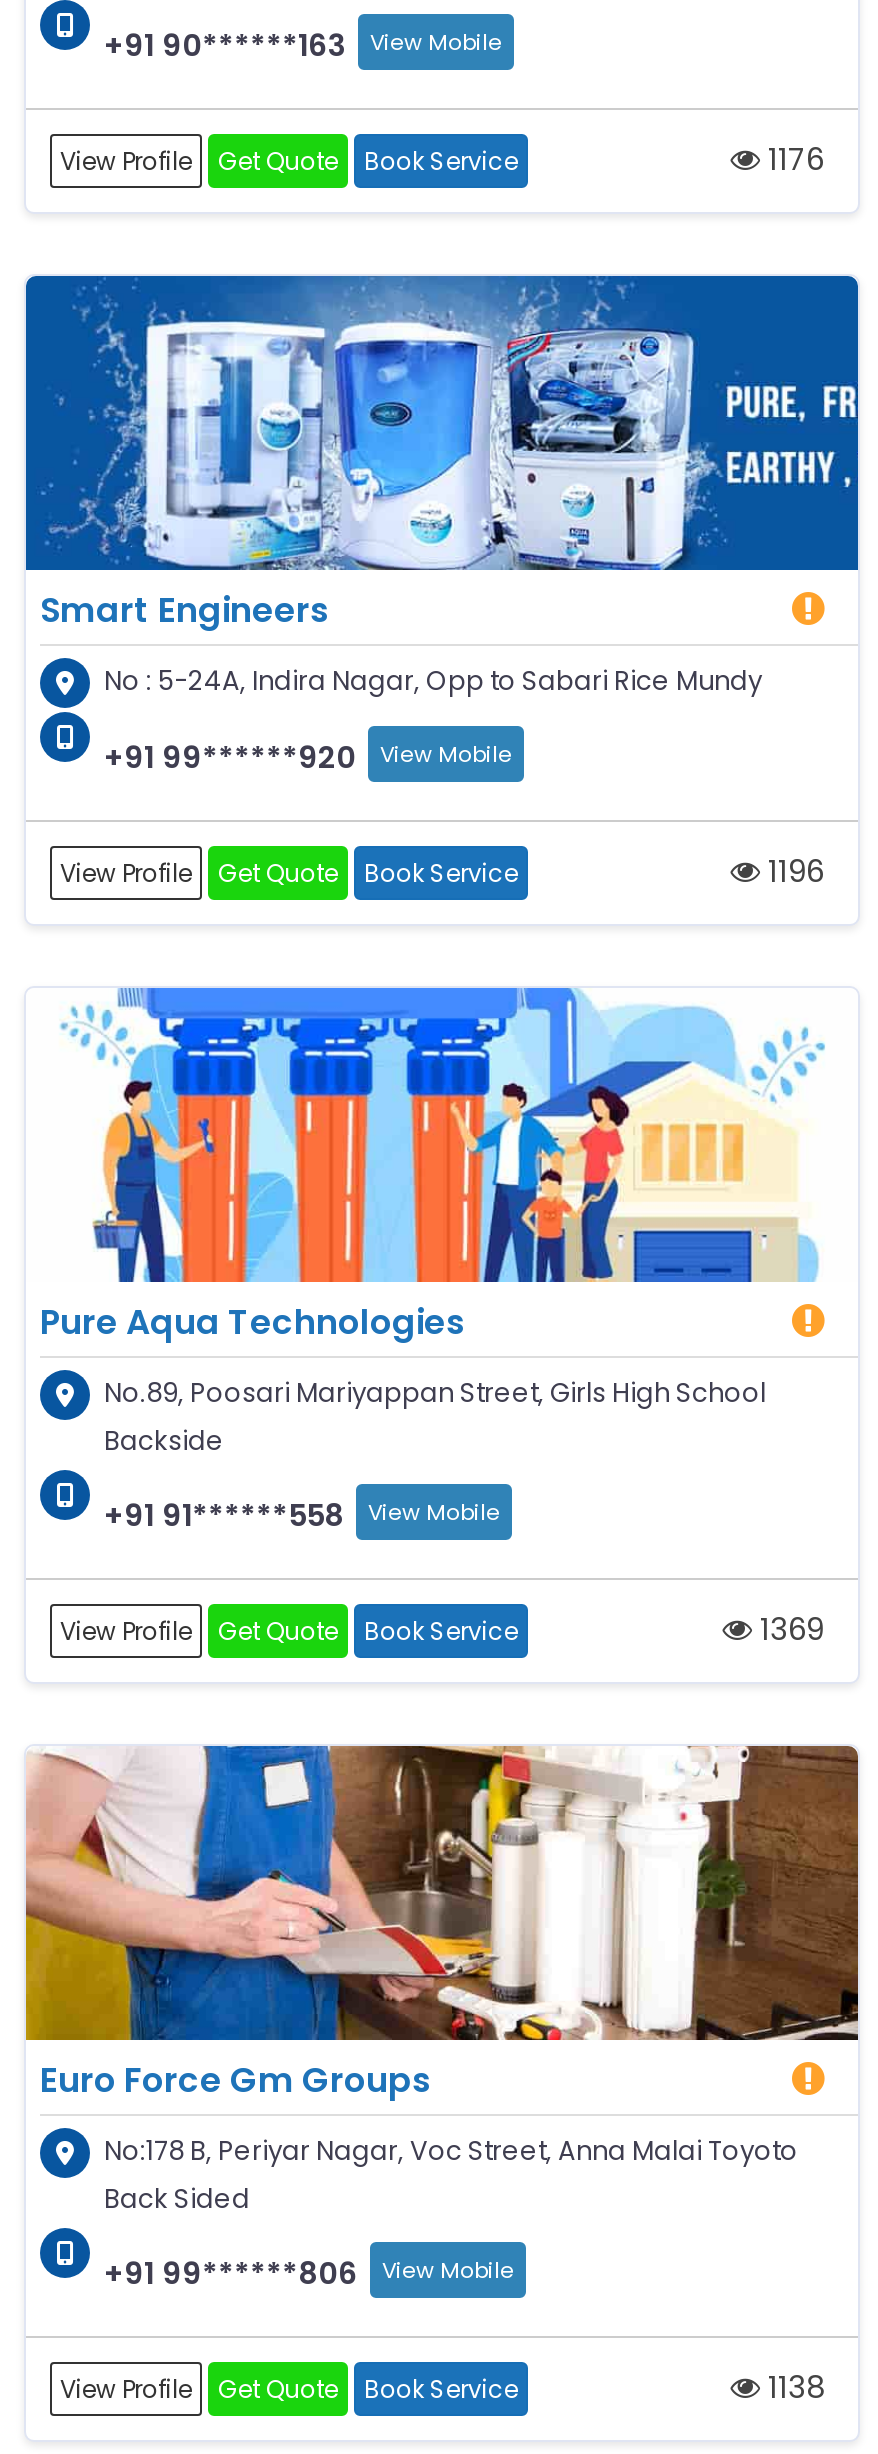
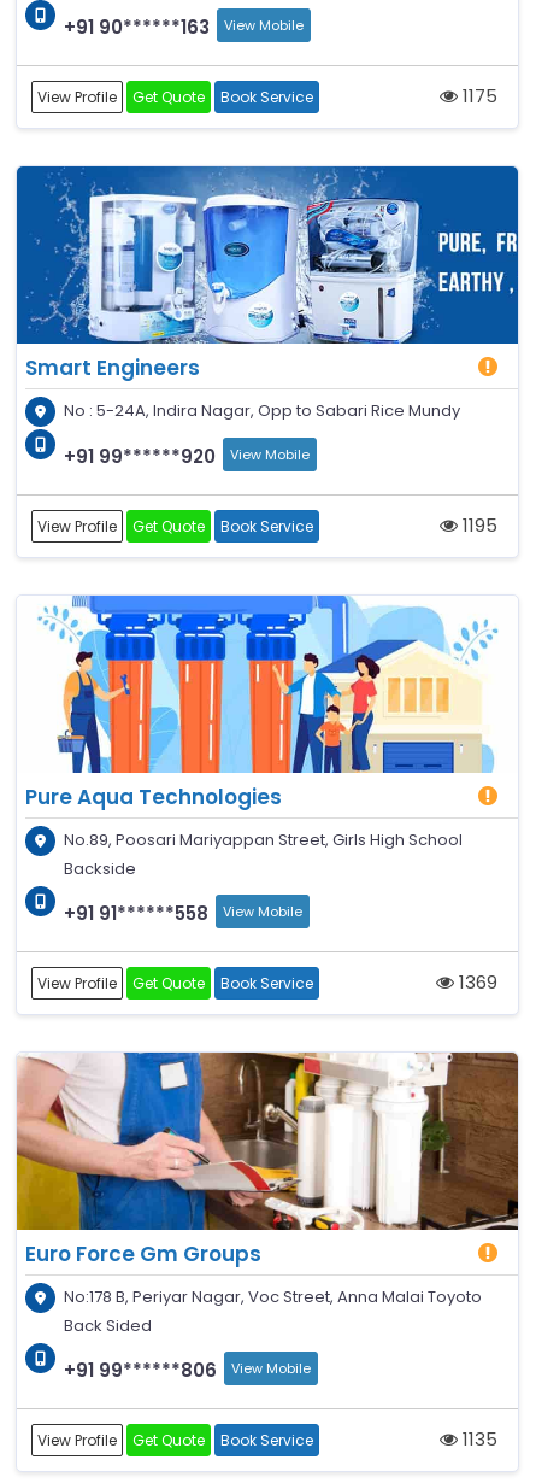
- 1176
+ 1175

- 1196
+ 1195

- 1138
+ 1135
